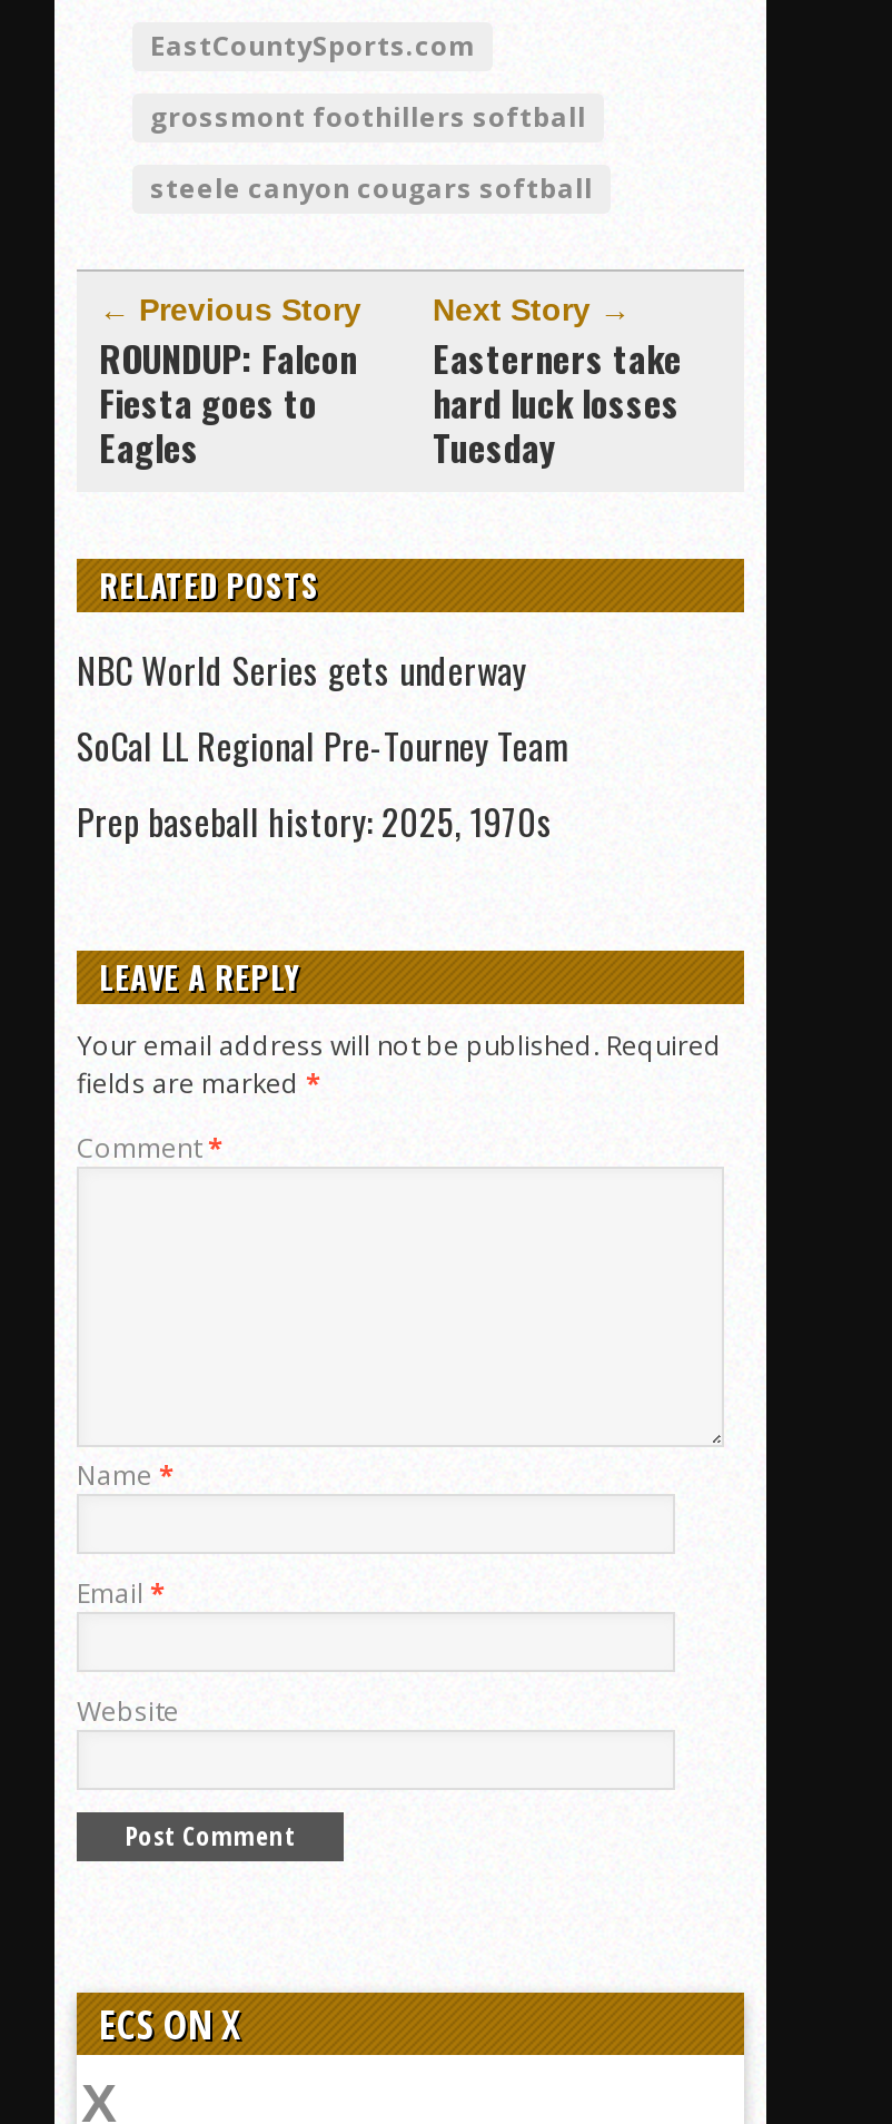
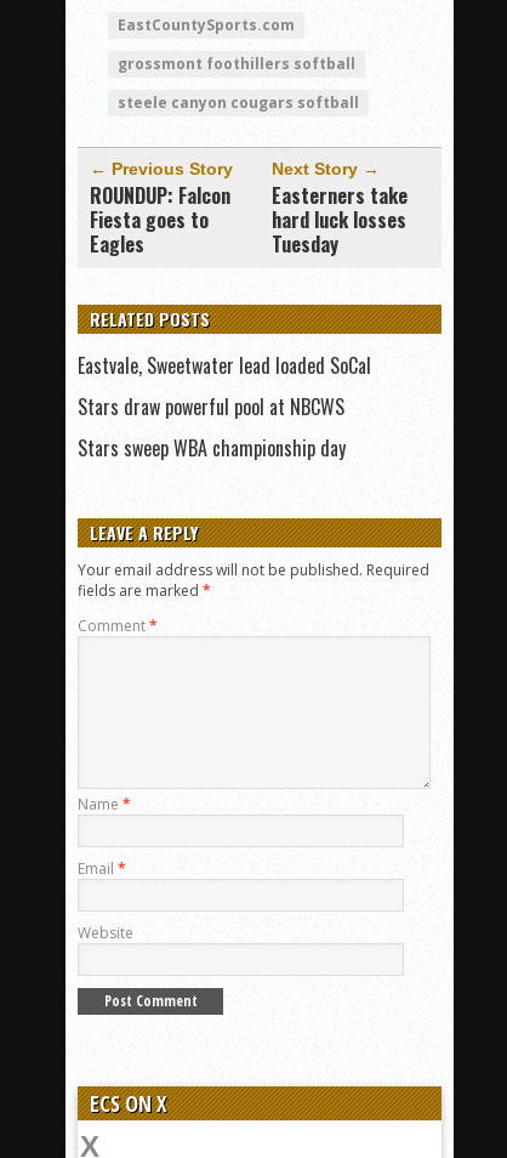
- NBC World Series gets underway
- SoCal LL Regional Pre-Tourney Team
- Prep baseball history: 2025, 1970s
+ Eastvale, Sweetwater lead loaded SoCal
+ Stars draw powerful pool at NBCWS
+ Stars sweep WBA championship day
